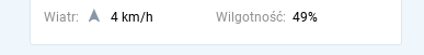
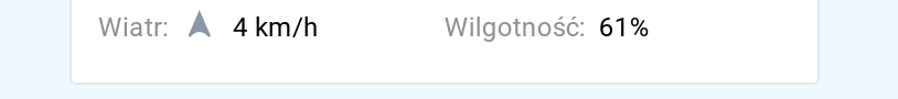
- Wilgotność: 49%
+ Wilgotność: 61%
